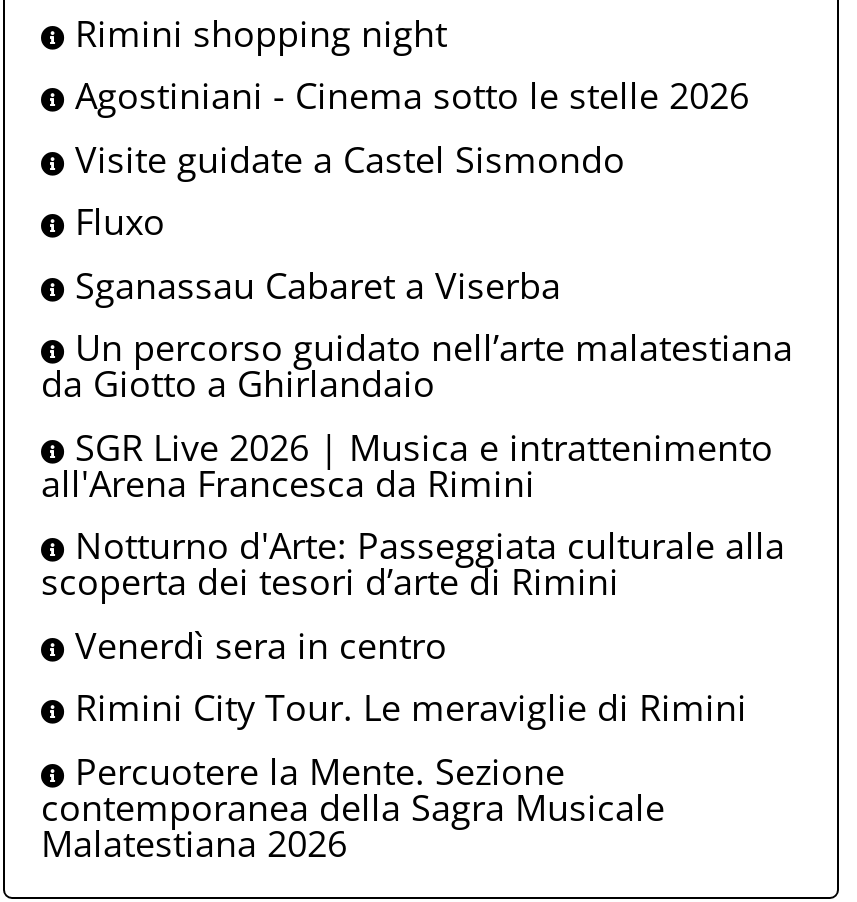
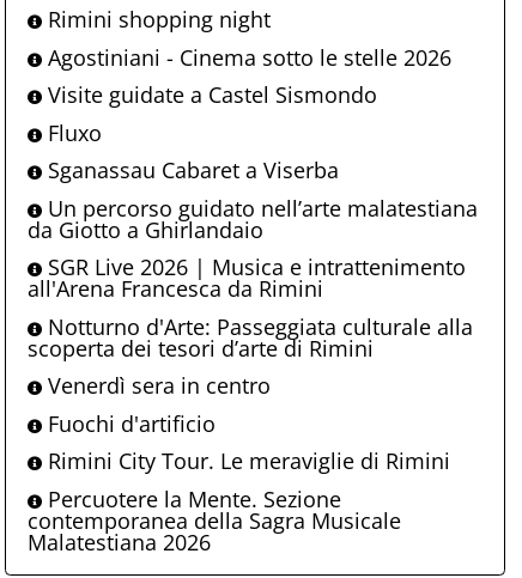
+ Fuochi d'artificio
